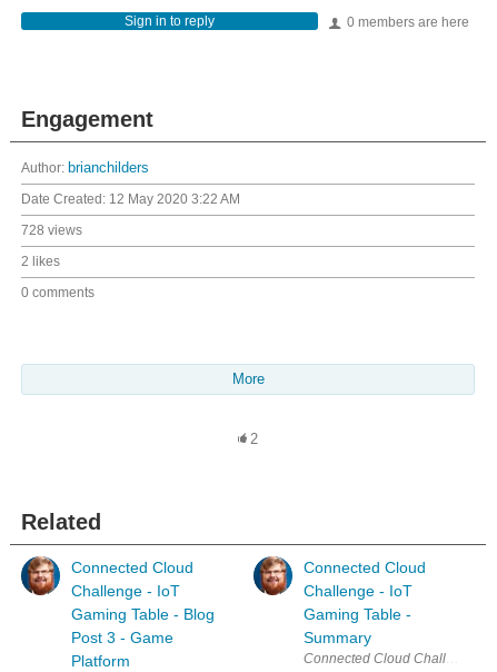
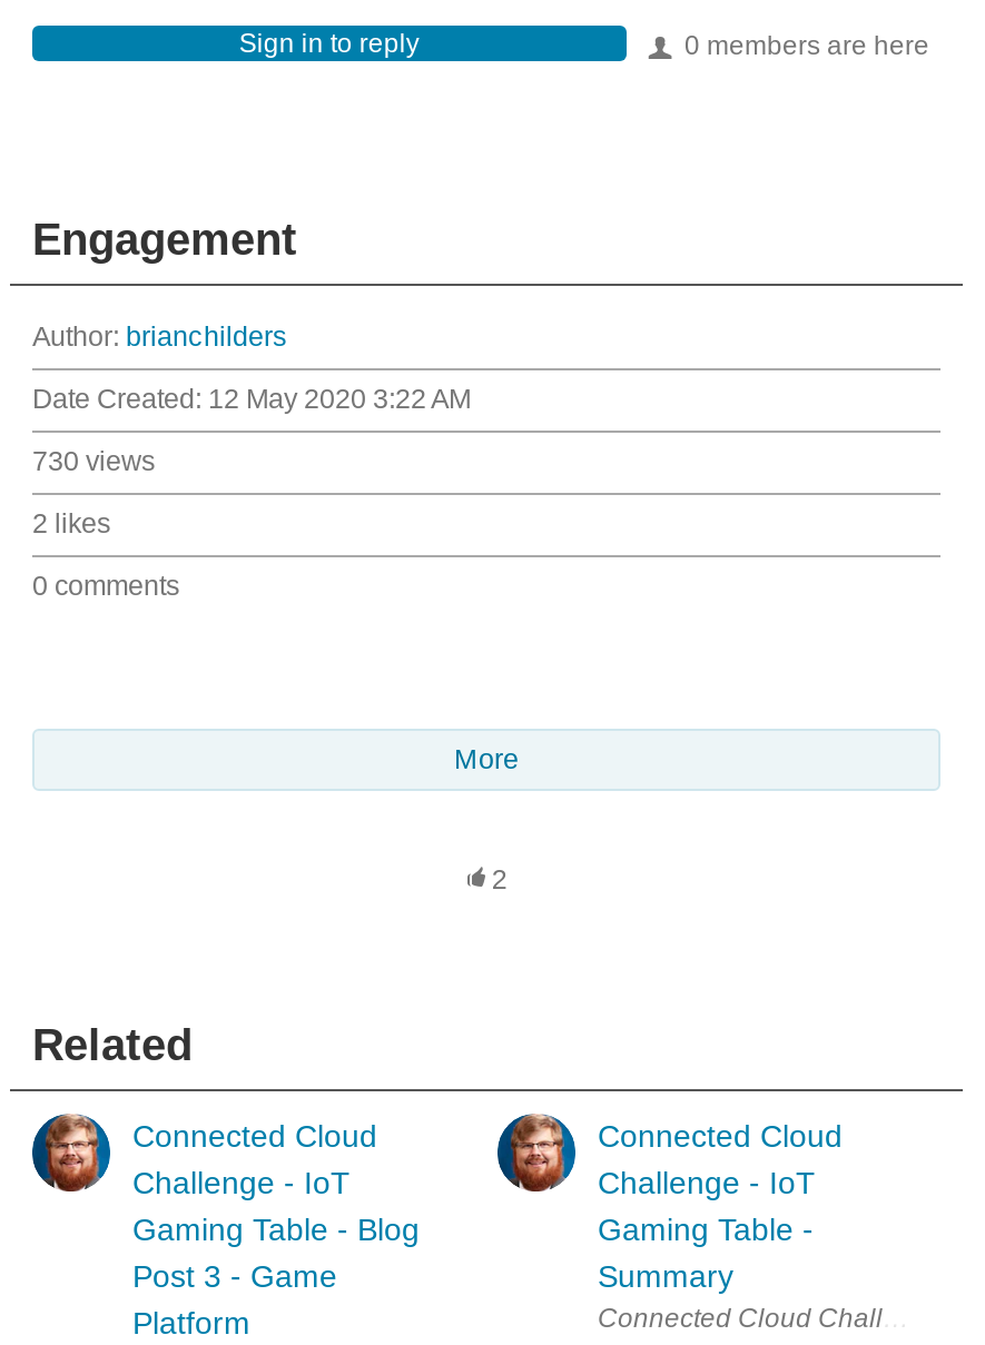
- 728 views
+ 730 views
